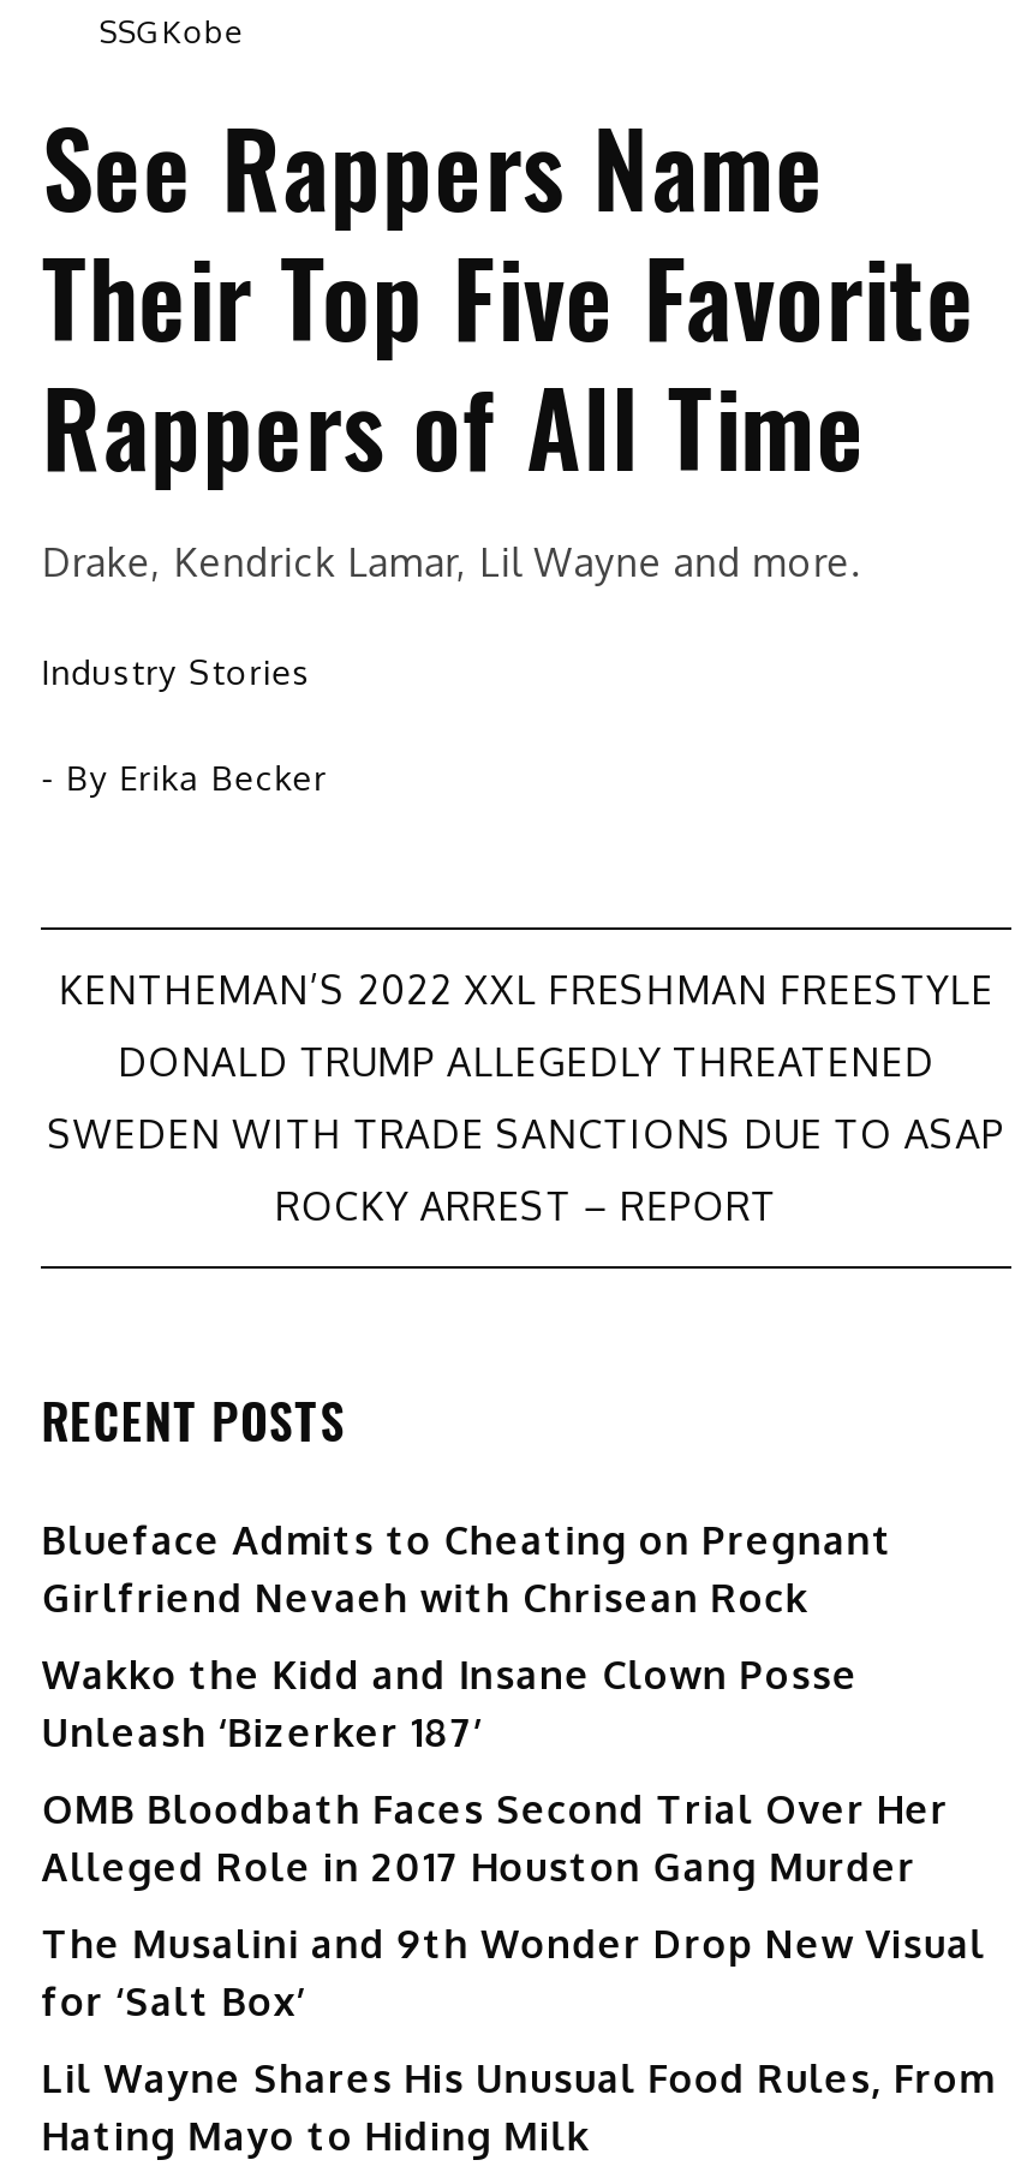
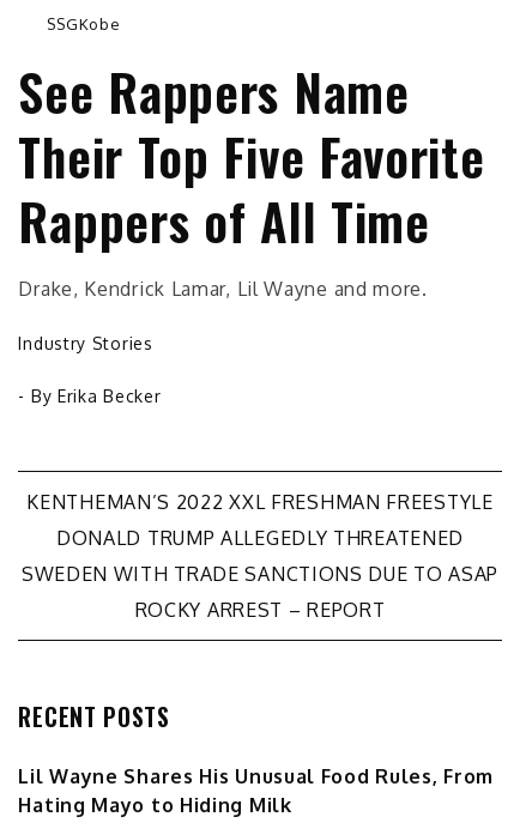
- Blueface Admits to Cheating on Pregnant
- Girlfriend Nevaeh with Chrisean Rock
- Wakko the Kidd and Insane Clown Posse
- Unleash ‘Bizerker 187’
- OMB Bloodbath Faces Second Trial Over Her
- Alleged Role in 2017 Houston Gang Murder
- The Musalini and 9th Wonder Drop New Visual
- for ‘Salt Box’
